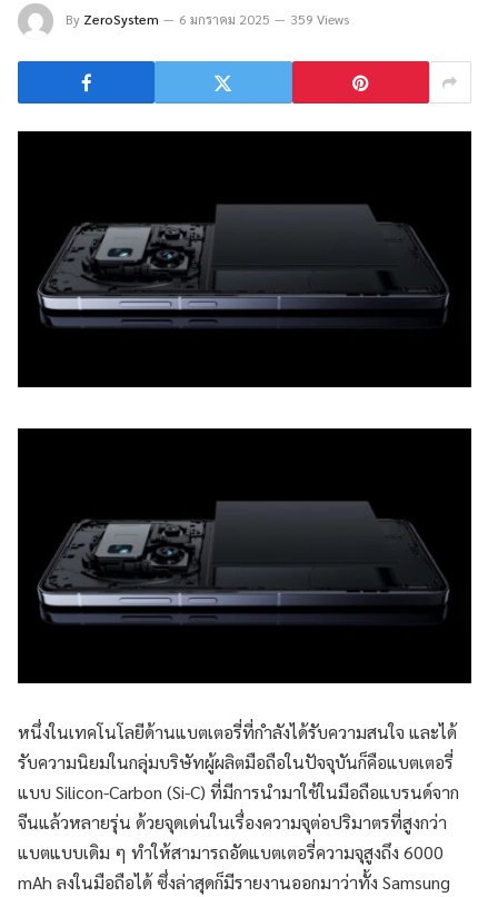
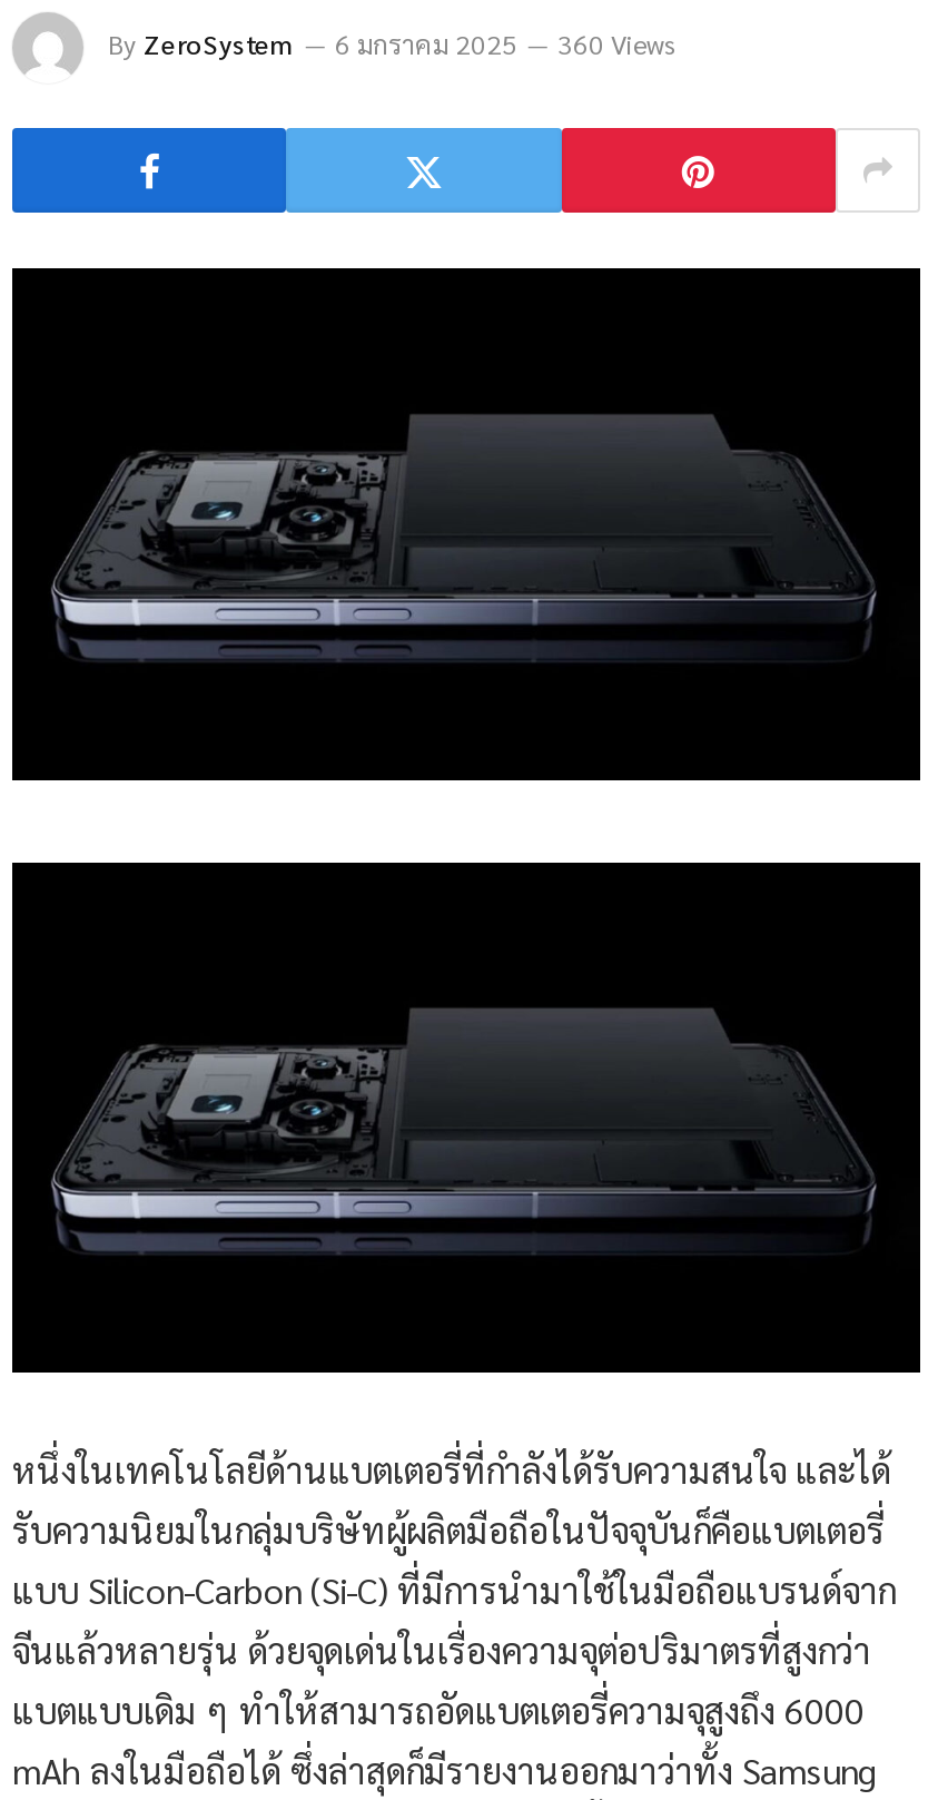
- By ZeroSystem 6 มกราคม 2025 359 Views
+ By ZeroSystem 6 มกราคม 2025 360 Views
